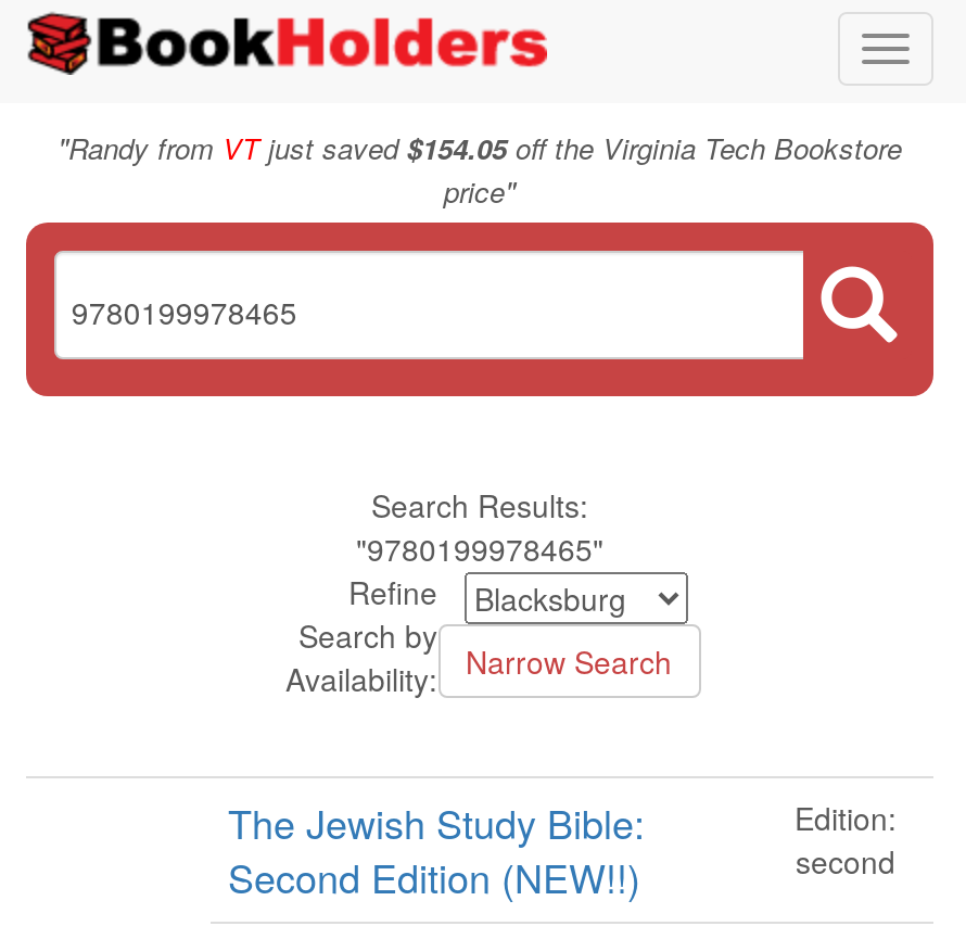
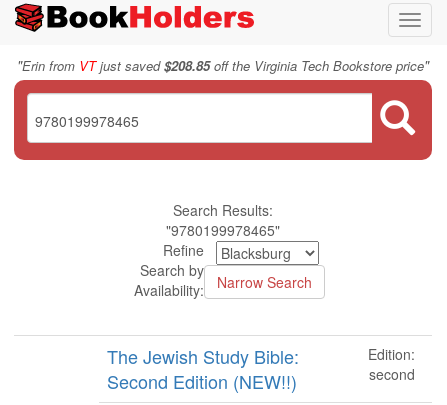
- "Randy from VT just saved$154.05 off the Virginia Tech Bookstore
- price"
+ "Erin from VTjust saved$208.85off the Virginia Tech Bookstore price"
